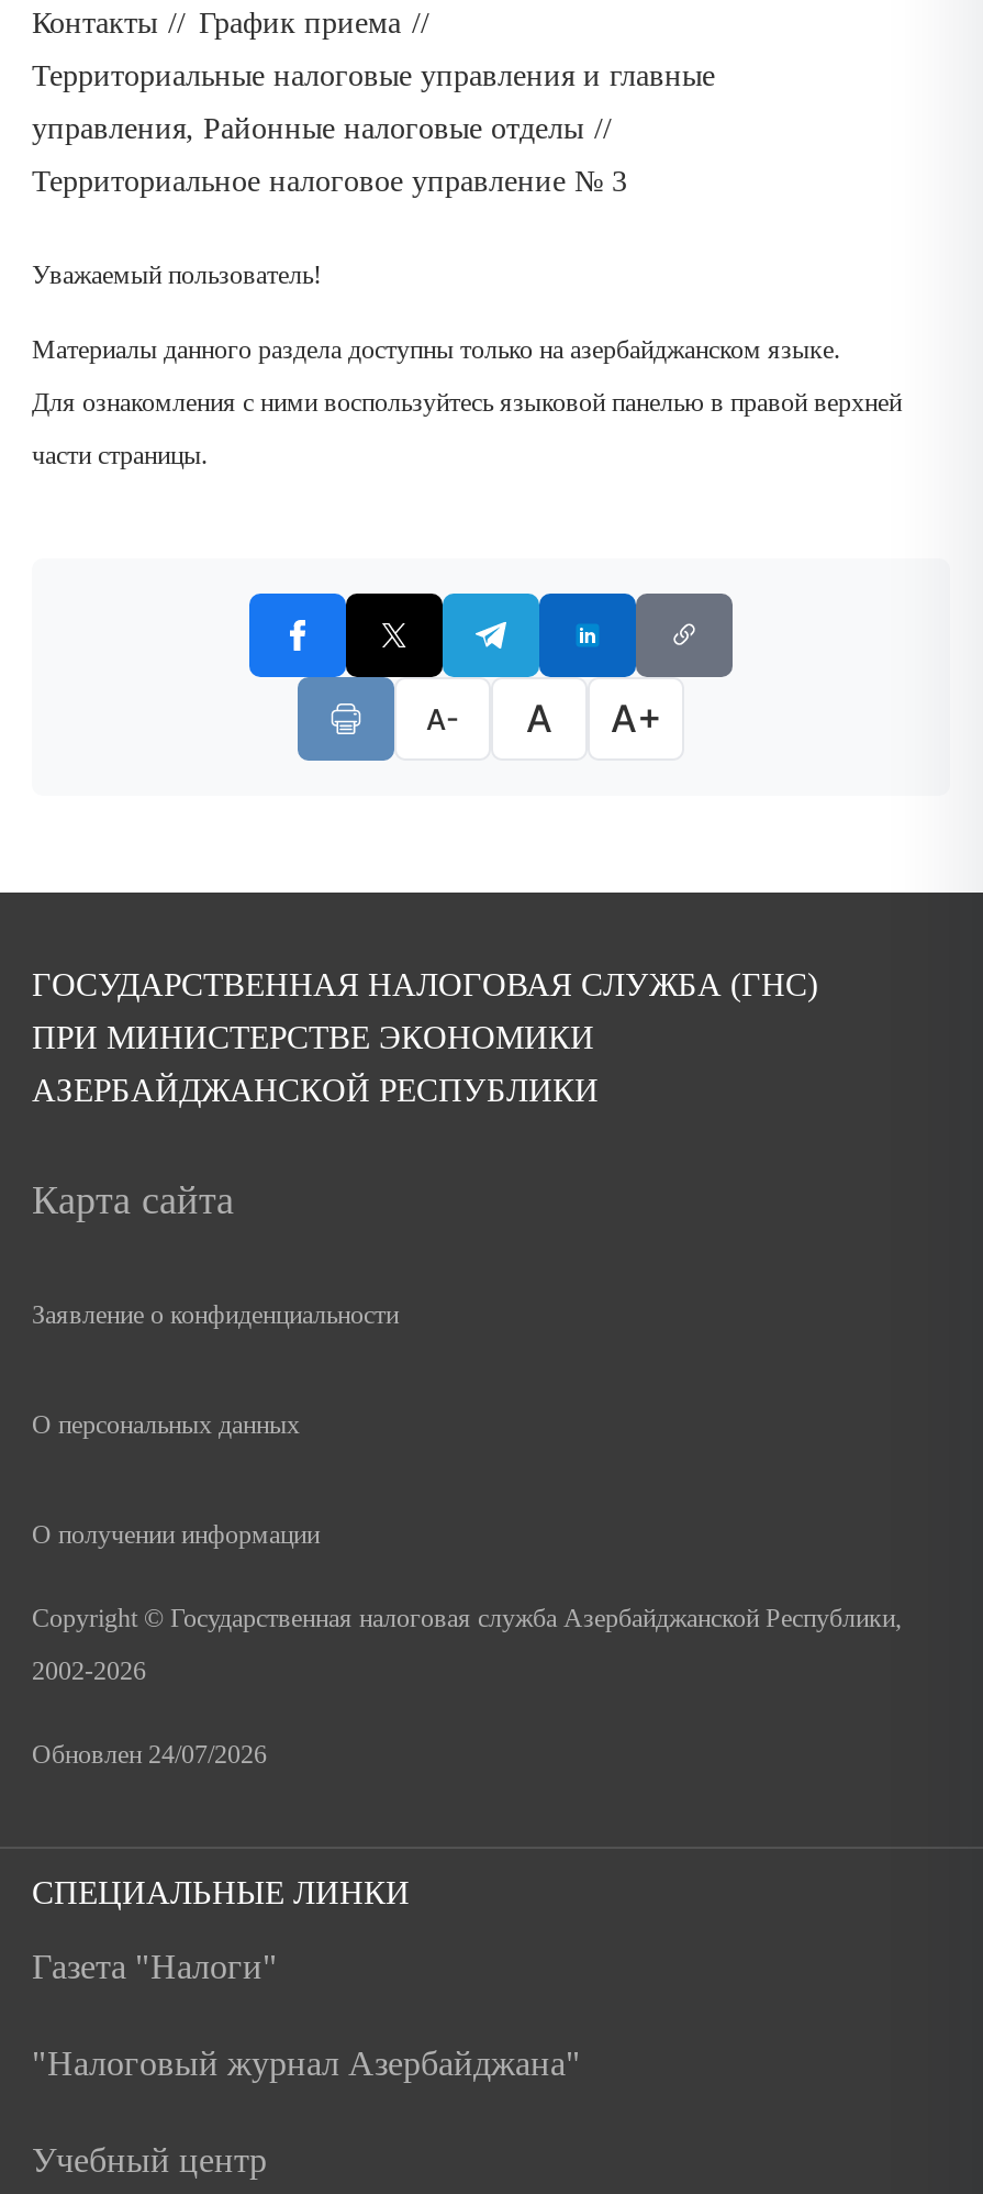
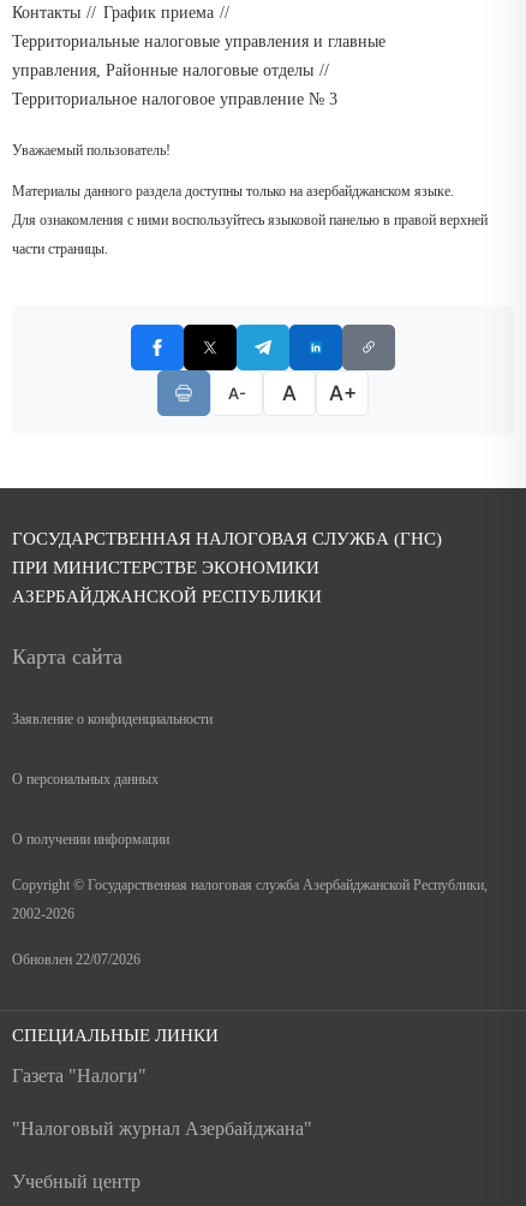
- Обновлен 24/07/2026
+ Обновлен 22/07/2026
